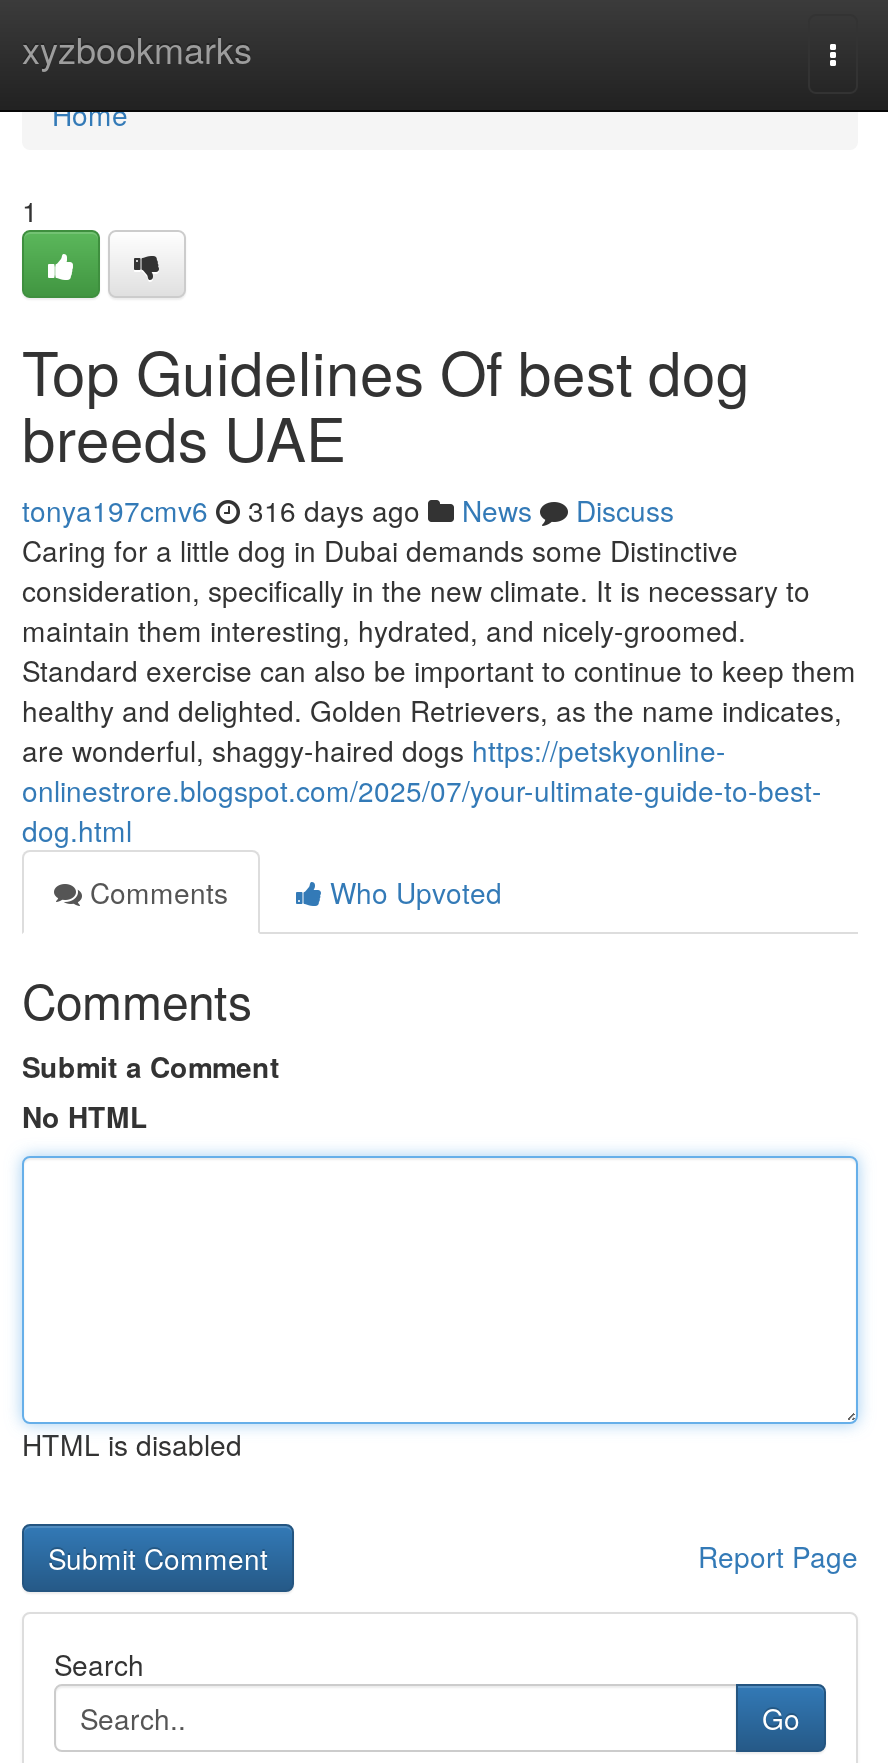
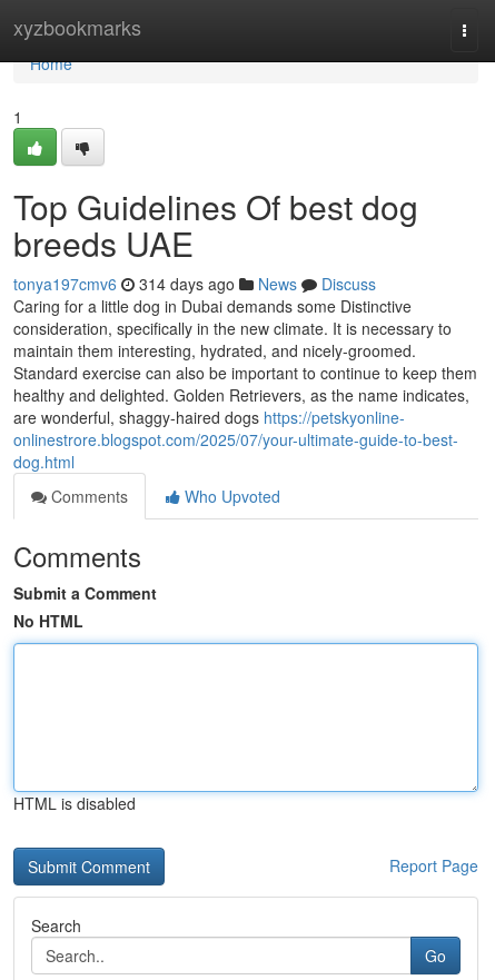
- tonya197cmv6 316 days ago News Discuss
+ tonya197cmv6 314 days ago News Discuss
